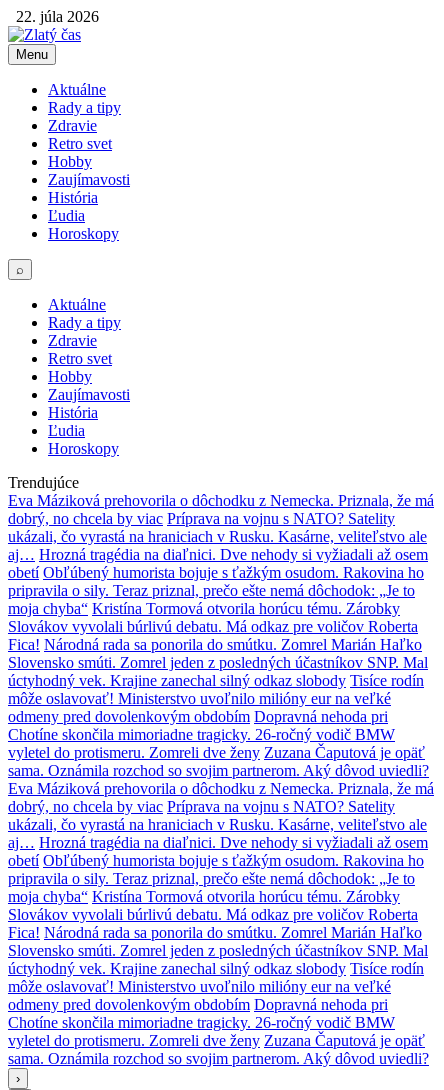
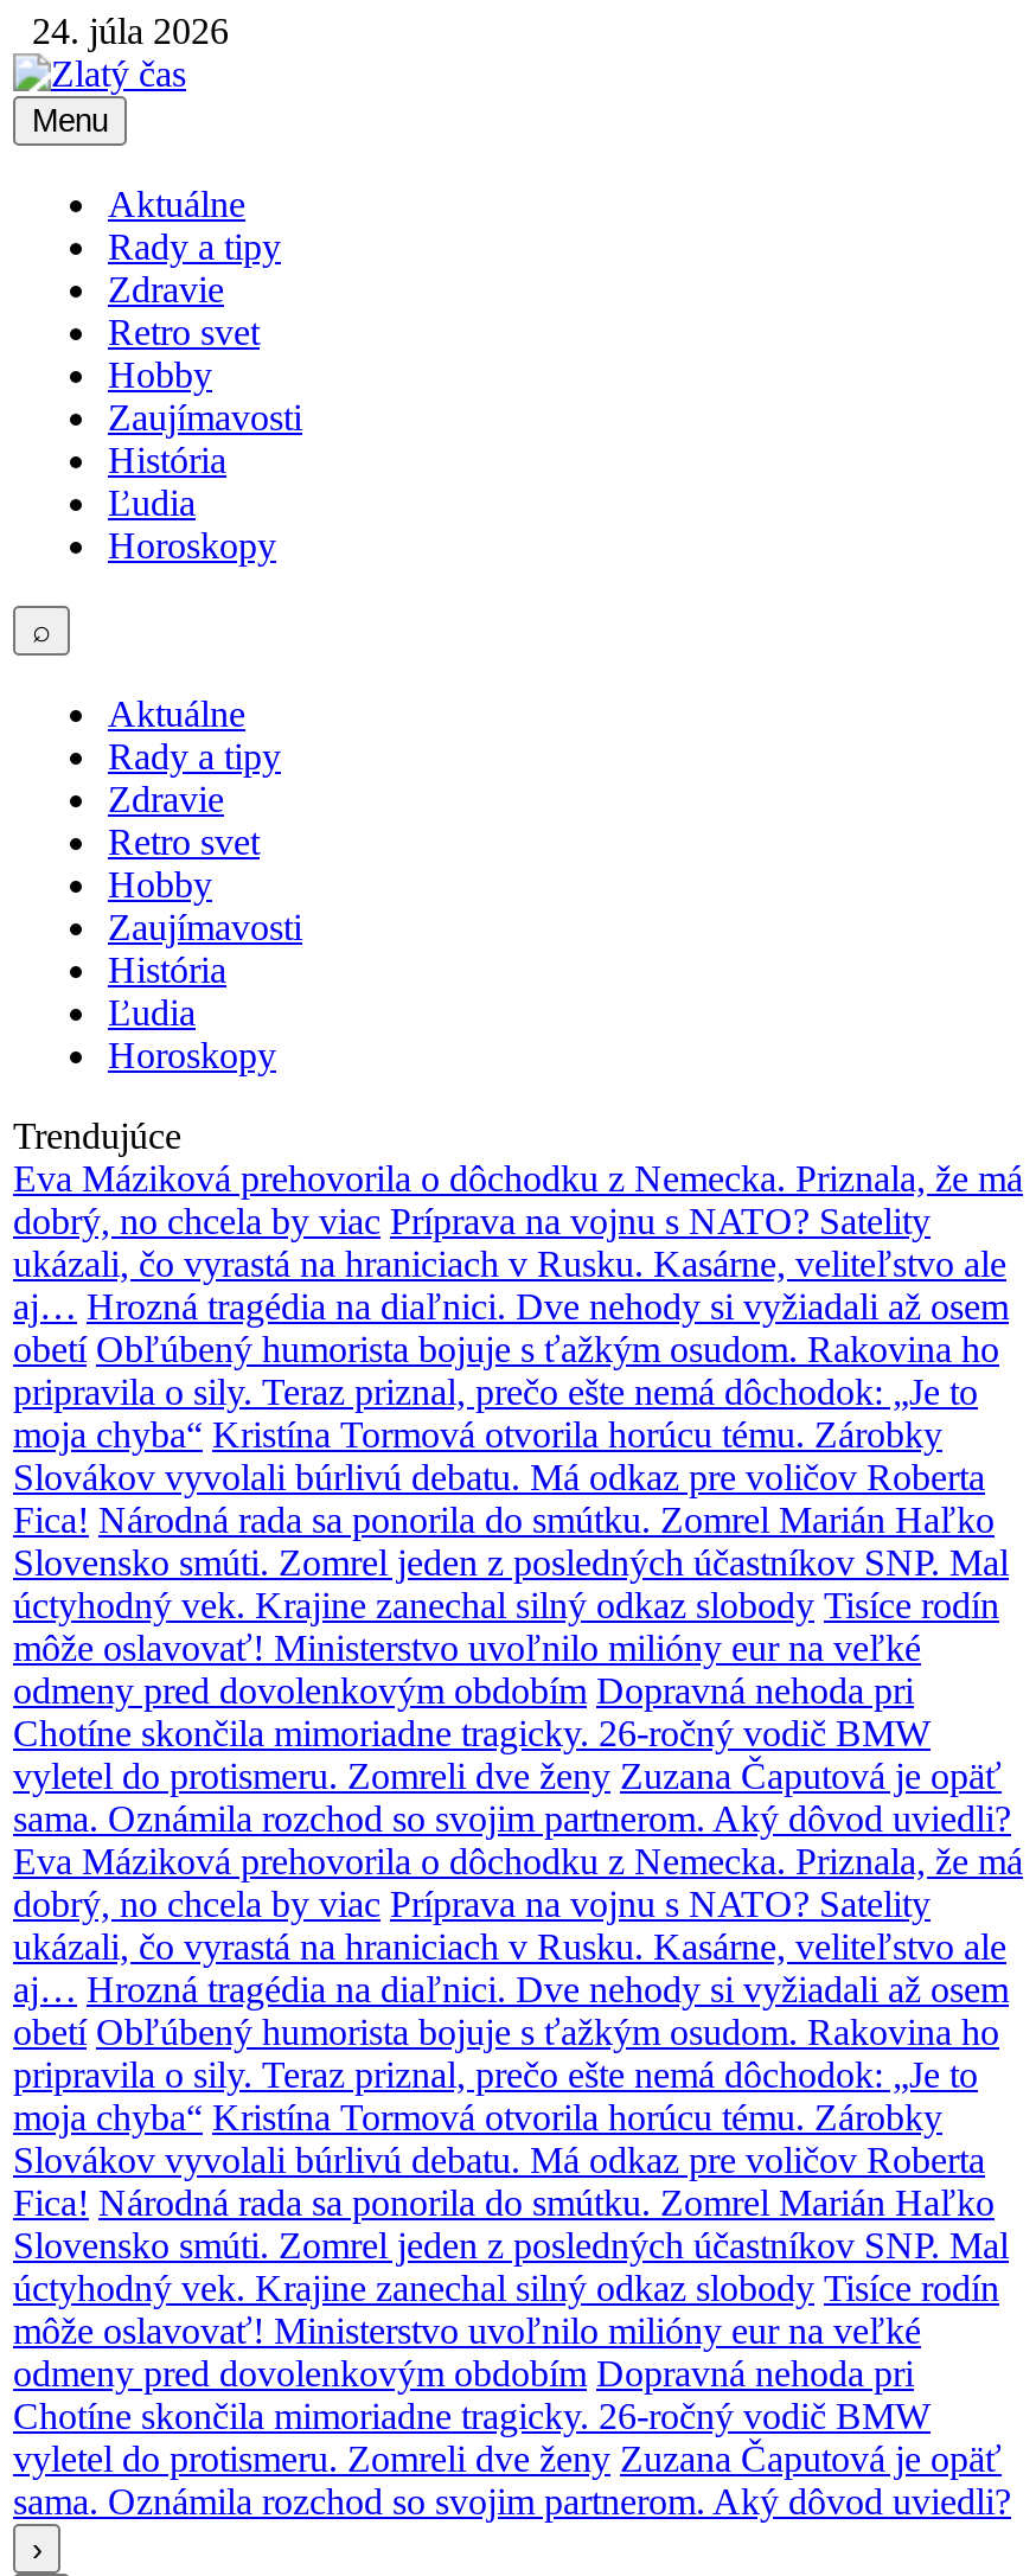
- 22. júla 2026
+ 24. júla 2026
